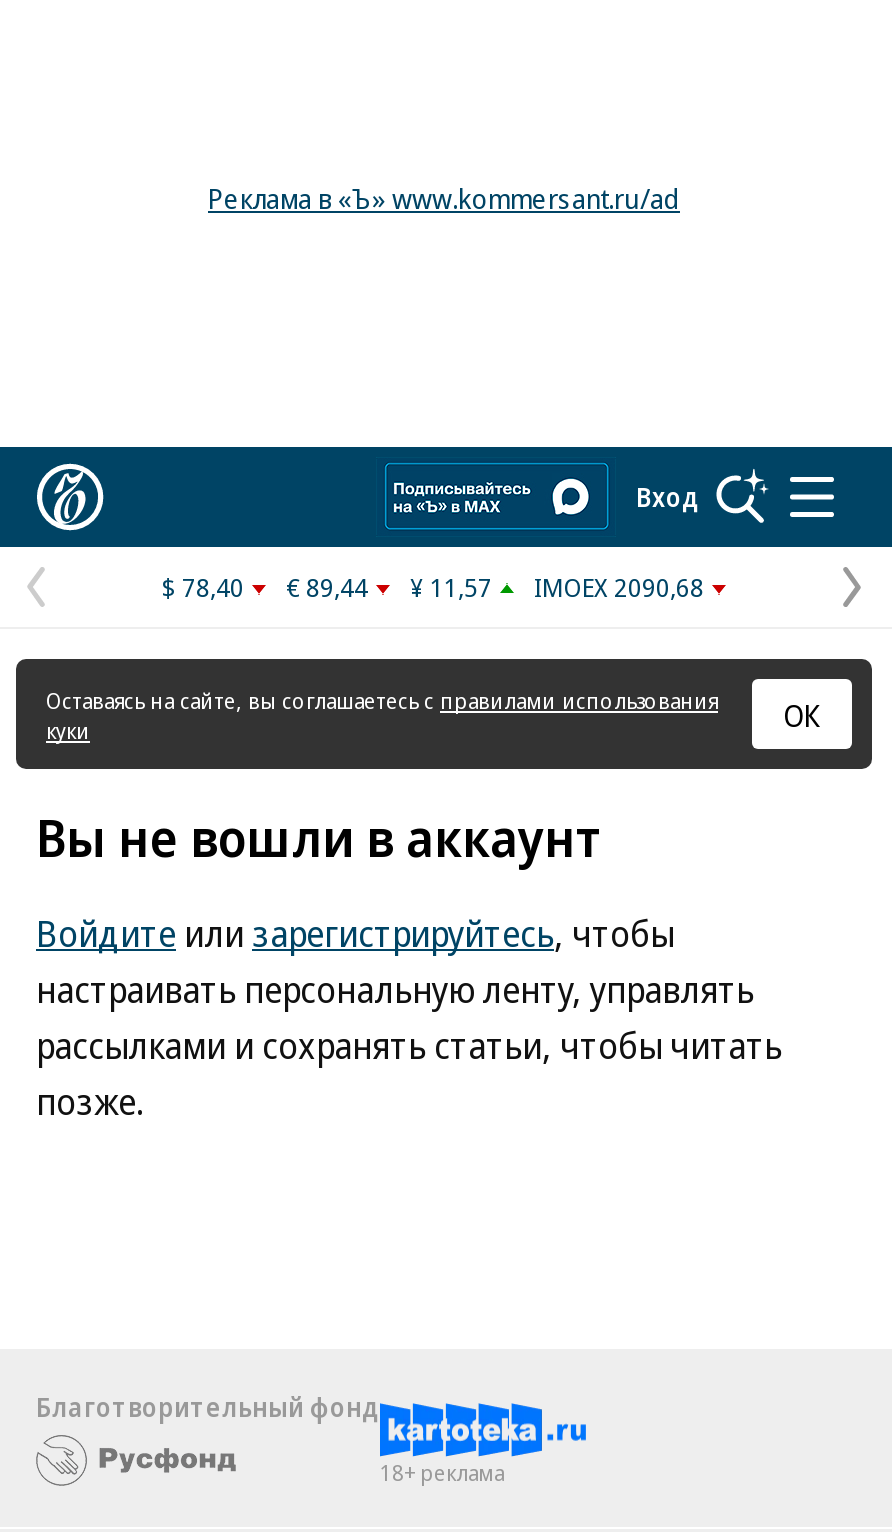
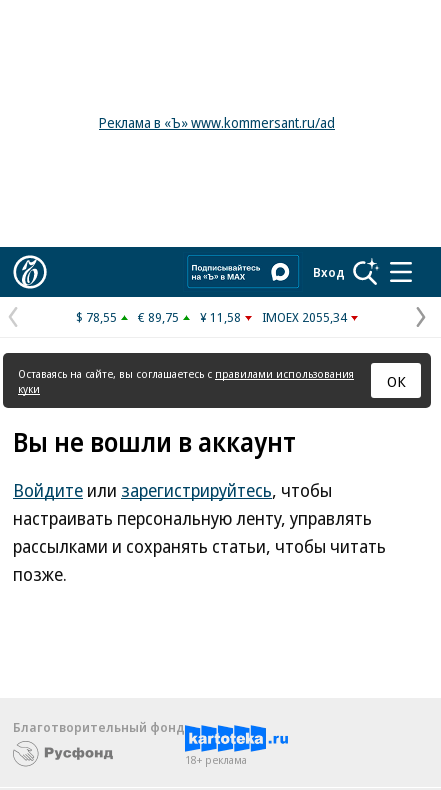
- $ 78,40
+ $ 78,55

- € 89,44
+ € 89,75

- ¥ 11,57
+ ¥ 11,58

- IMOEX 2090,68
+ IMOEX 2055,34
